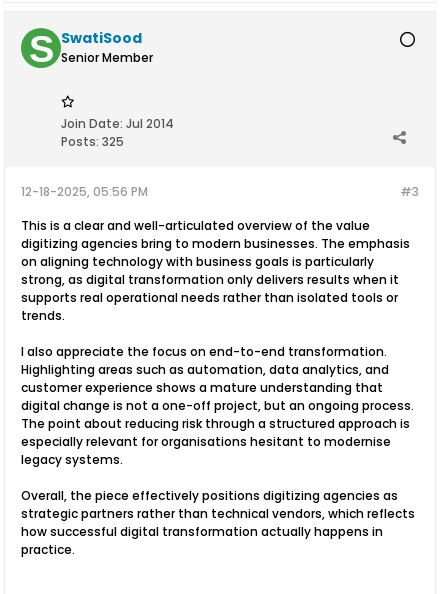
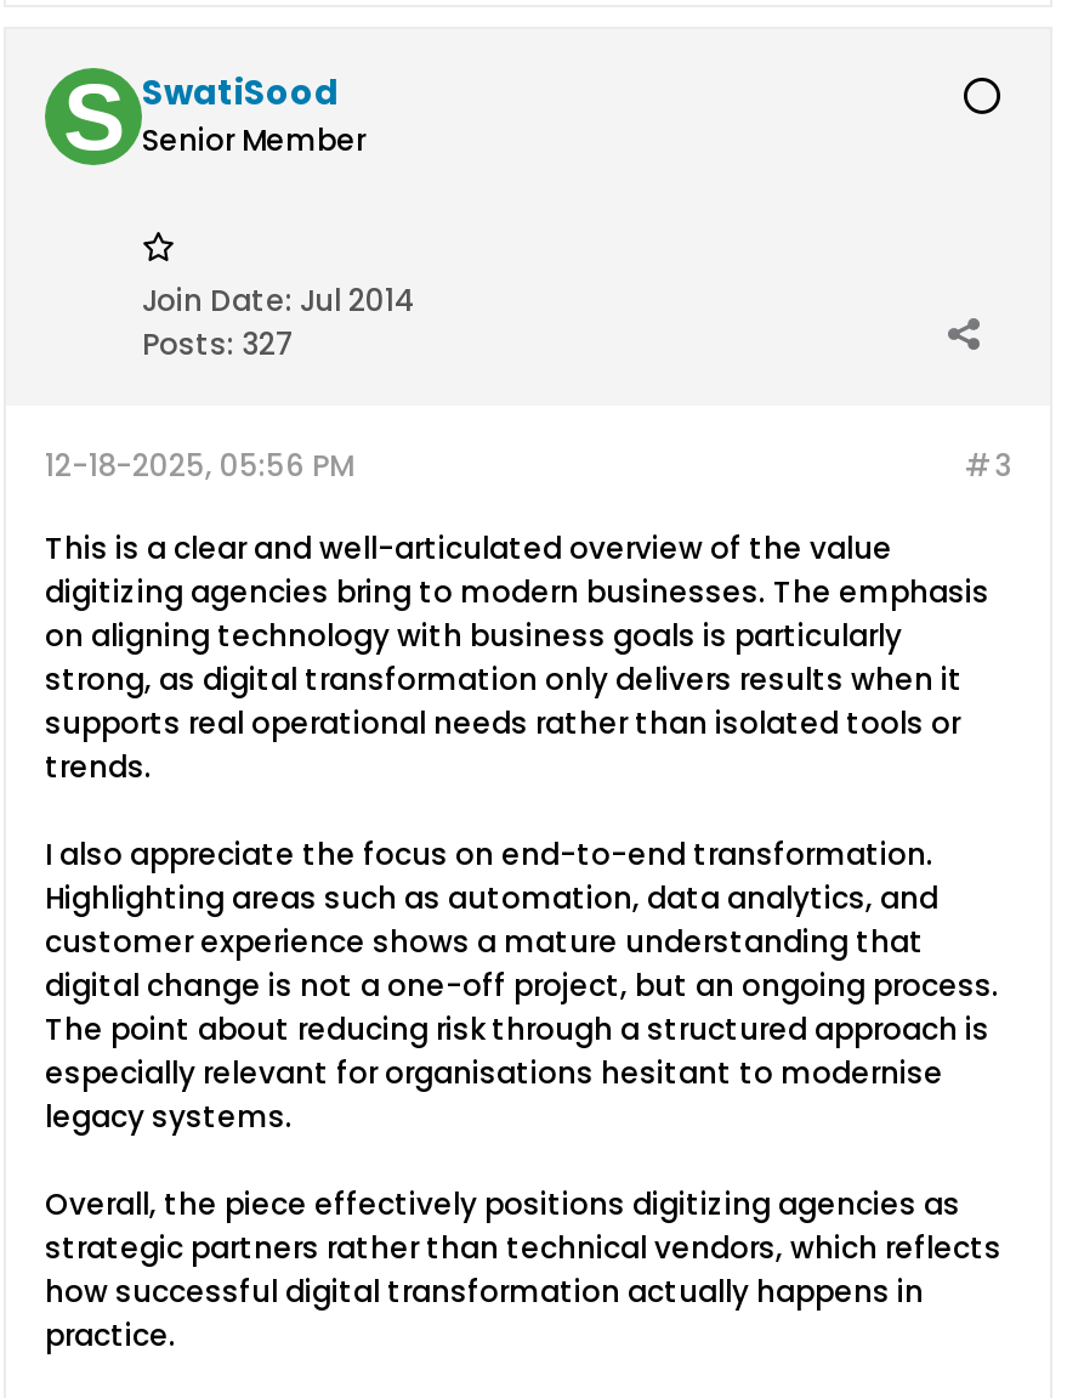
- Posts: 325
+ Posts: 327
